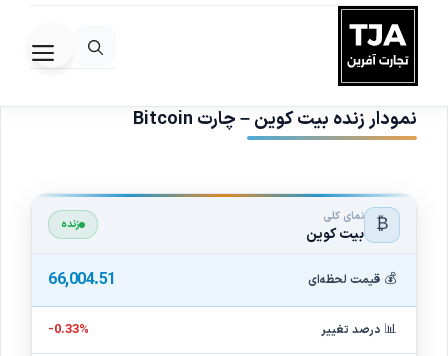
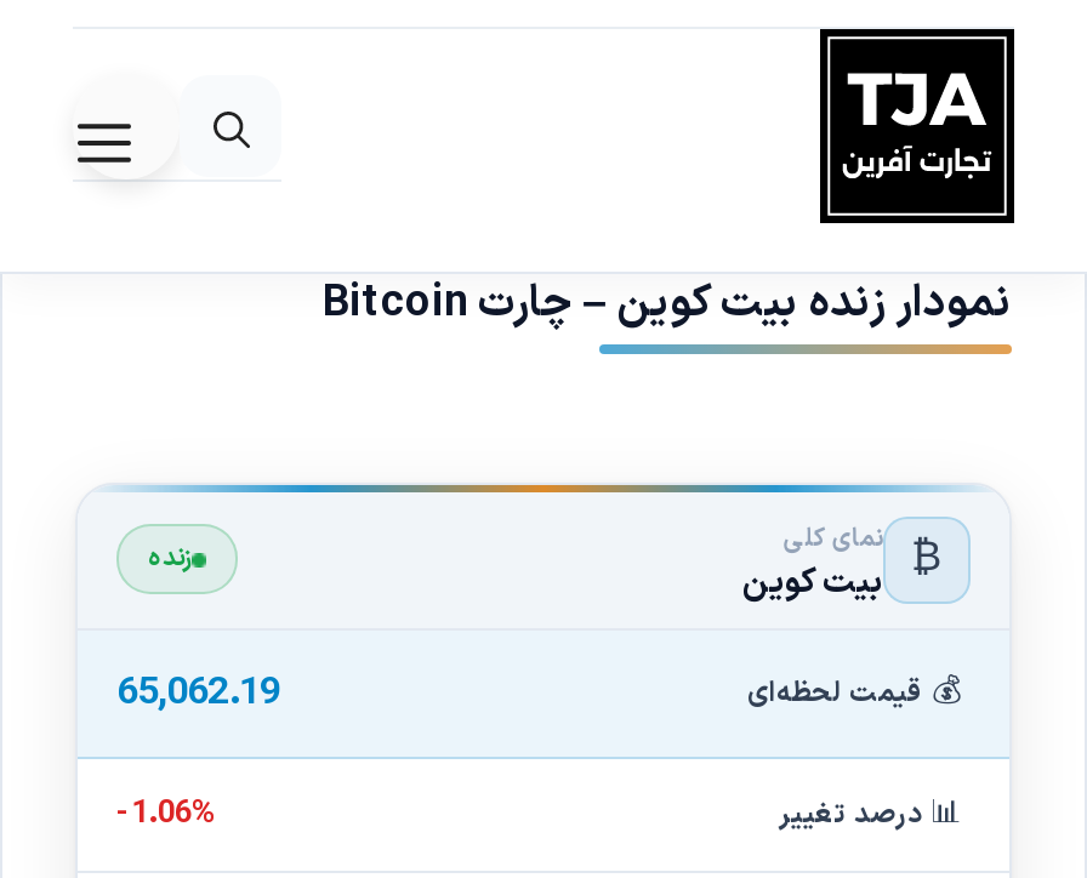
- 66,004.51
+ 65,062.19

- -0.33%
+ -1.06%
